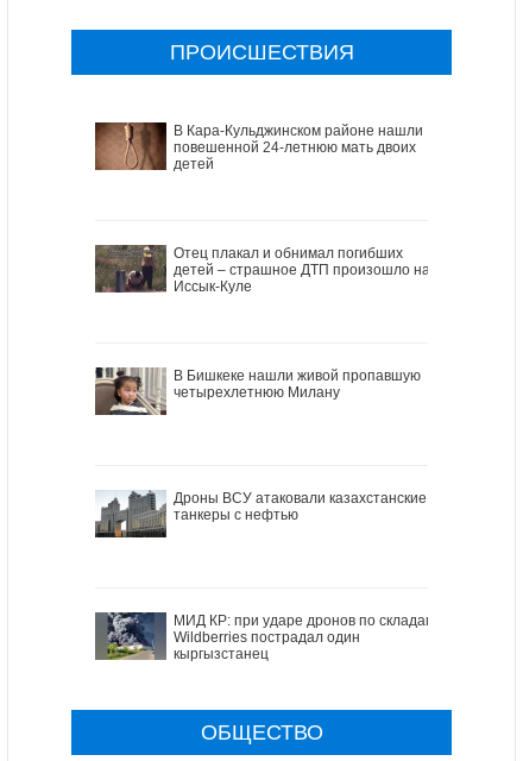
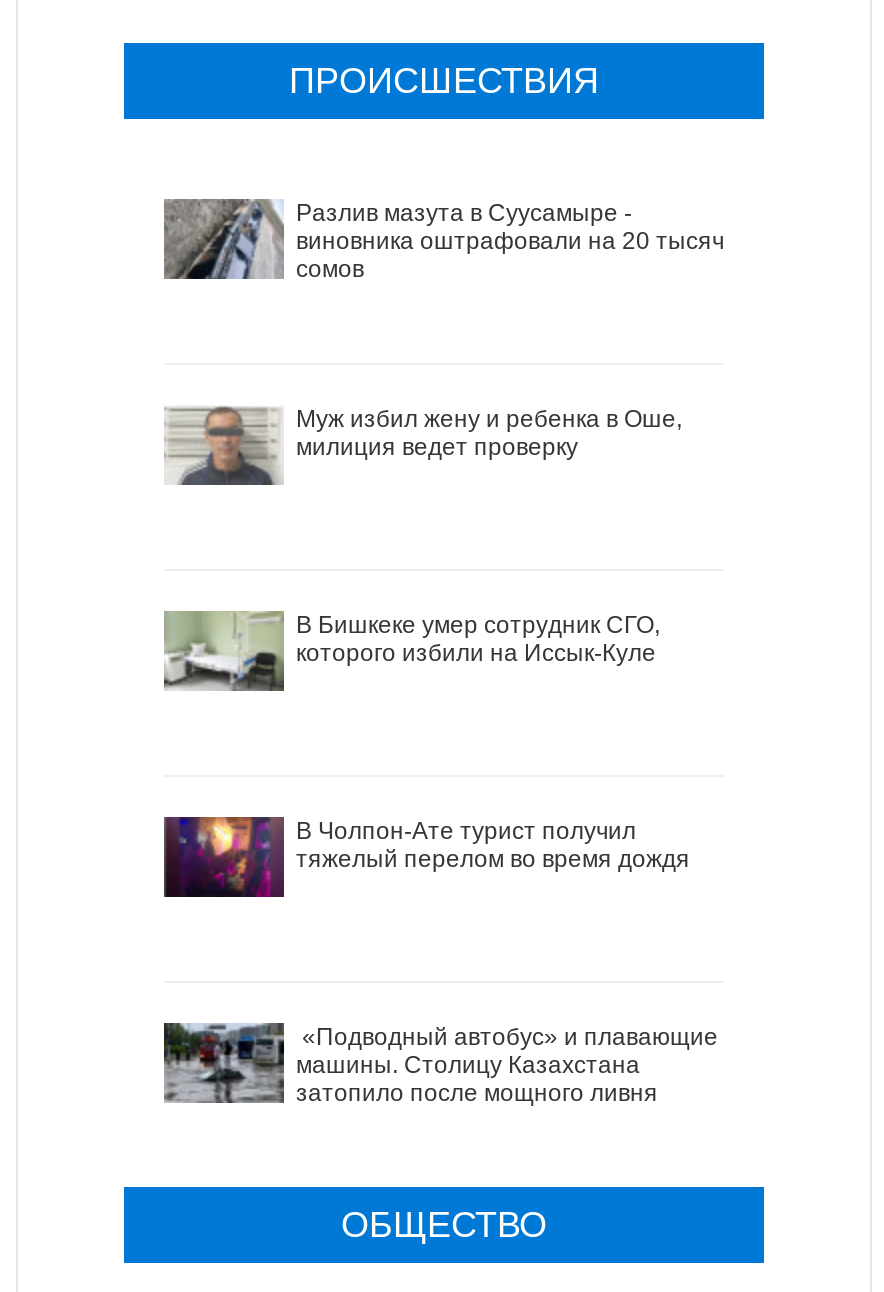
- [image]
- В Кара-Кульджинском районе нашли
- повешенной 24-летнюю мать двоих
- детей
+ [image]
+ Разлив мазута в Суусамыре -
+ виновника оштрафовали на 20 тысяч
+ сомов

- [image]
- Отец плакал и обнимал погибших
- детей – страшное ДТП произошло на
- Иссык-Куле
+ [image]
+ Муж избил жену и ребенка в Оше,
+ милиция ведет проверку

- [image]
- В Бишкеке нашли живой пропавшую
- четырехлетнюю Милану
+ [image]
+ В Бишкеке умер сотрудник СГО,
+ которого избили на Иссык-Куле

- [image]
- Дроны ВСУ атаковали казахстанские
- танкеры с нефтью
+ [image]
+ В Чолпон-Ате турист получил
+ тяжелый перелом во время дождя

- [image]
- МИД КР: при ударе дронов по складам
- Wildberries пострадал один
- кыргызстанец
+ [image]
+ «Подводный автобус» и плавающие
+ машины. Столицу Казахстана
+ затопило после мощного ливня
